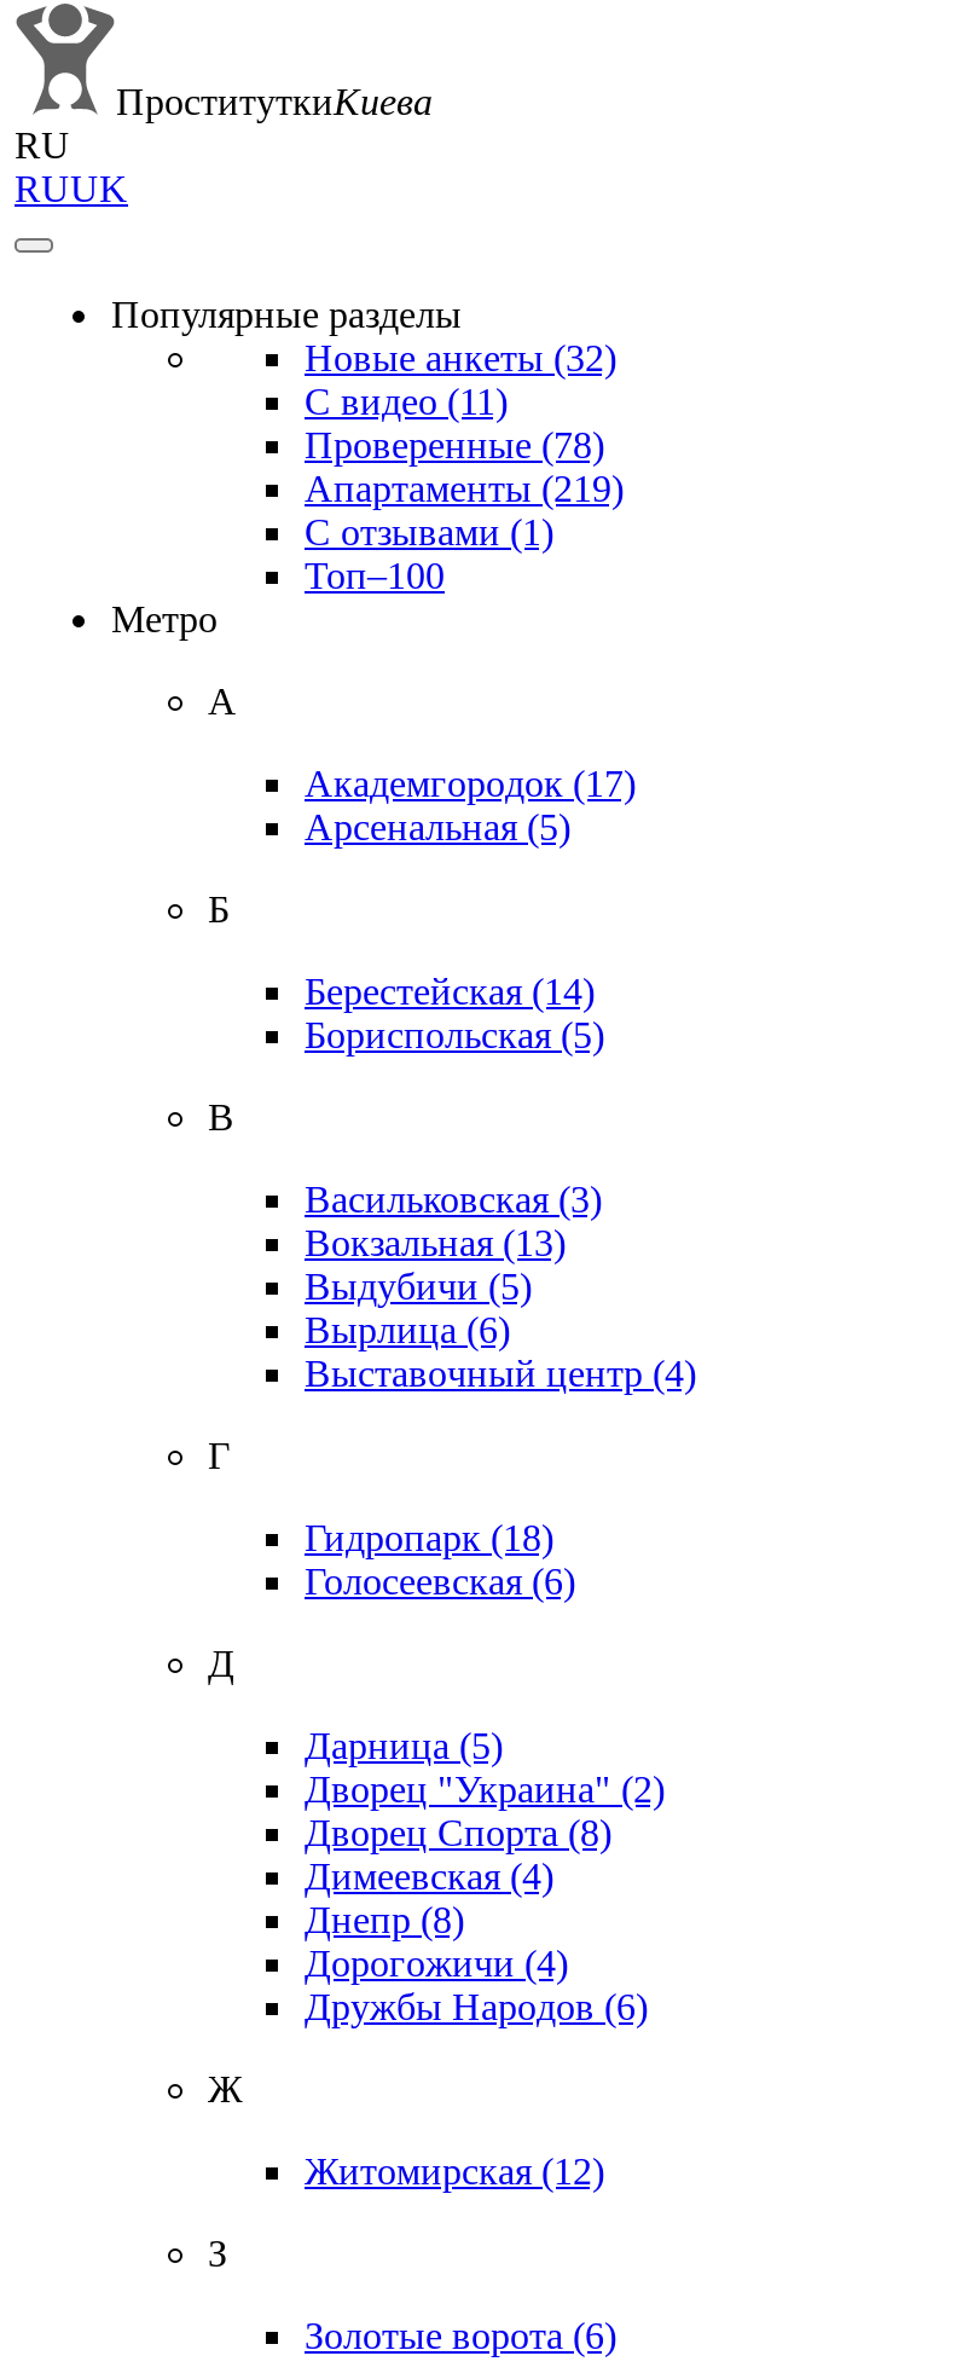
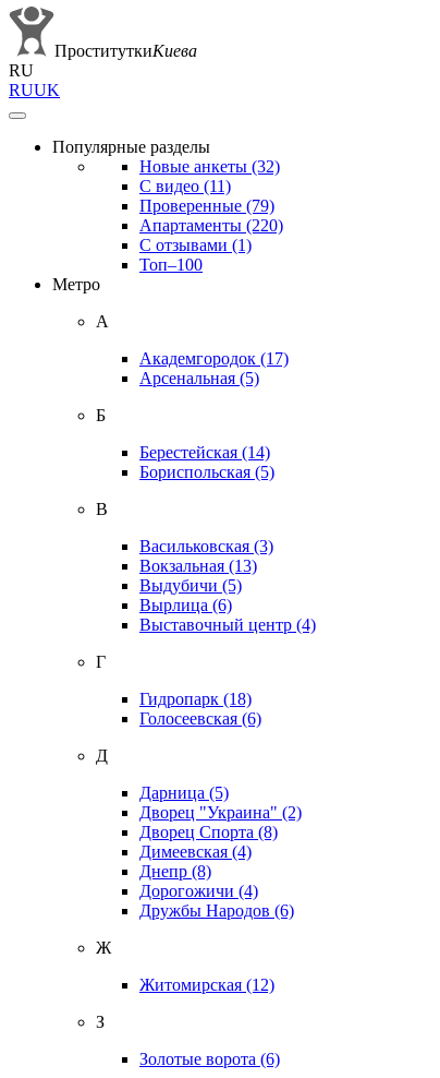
- Проверенные (78)
+ Проверенные (79)

- Апартаменты (219)
+ Апартаменты (220)
